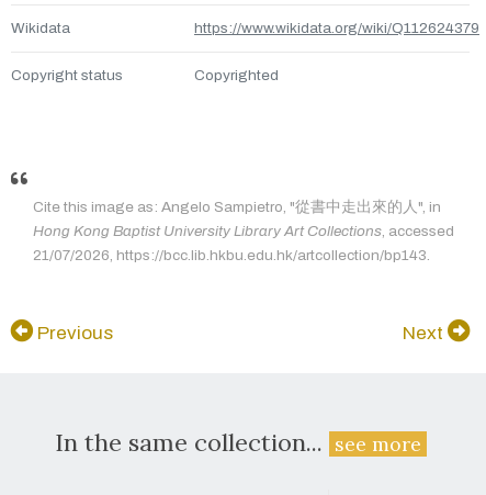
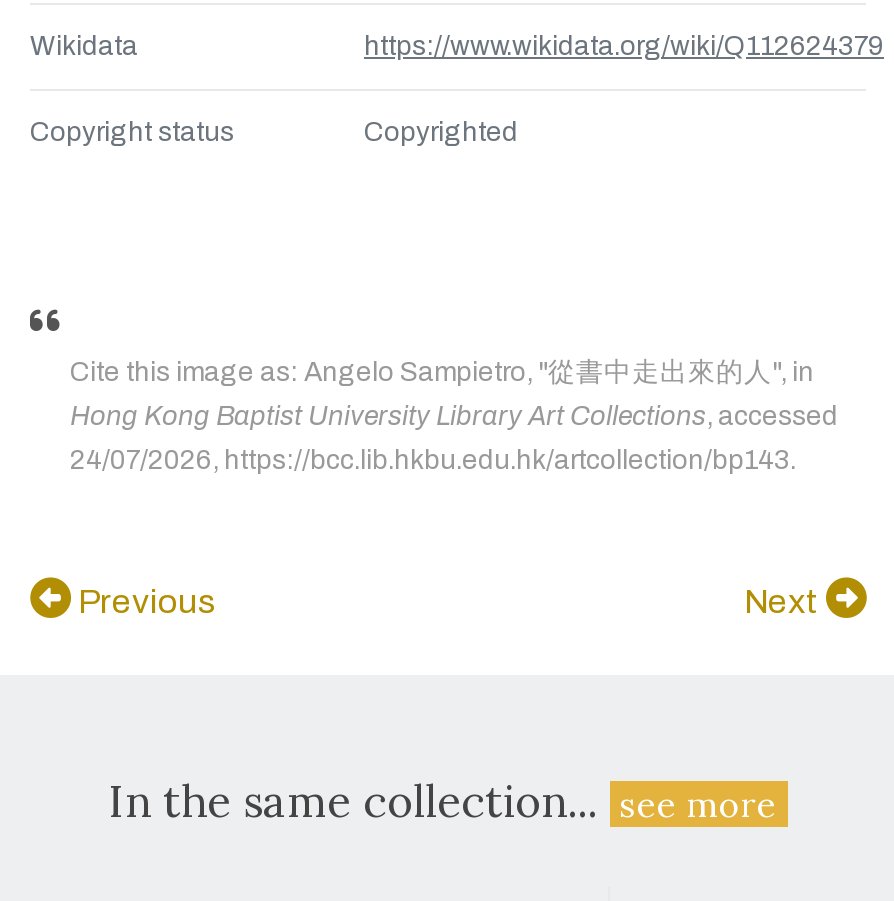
- 21/07/2026, https://bcc.lib.hkbu.edu.hk/artcollection/bp143.
+ 24/07/2026, https://bcc.lib.hkbu.edu.hk/artcollection/bp143.
